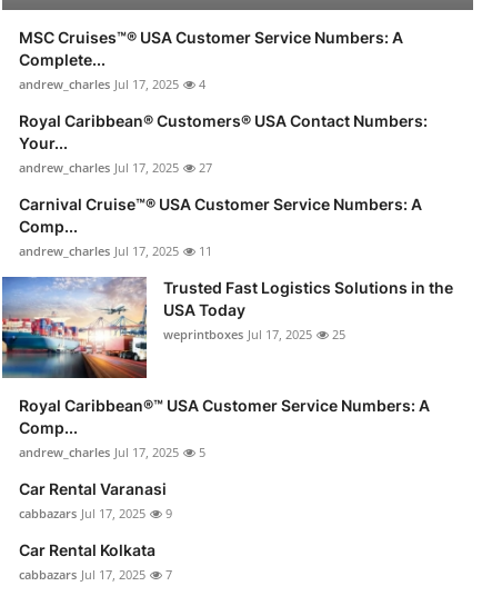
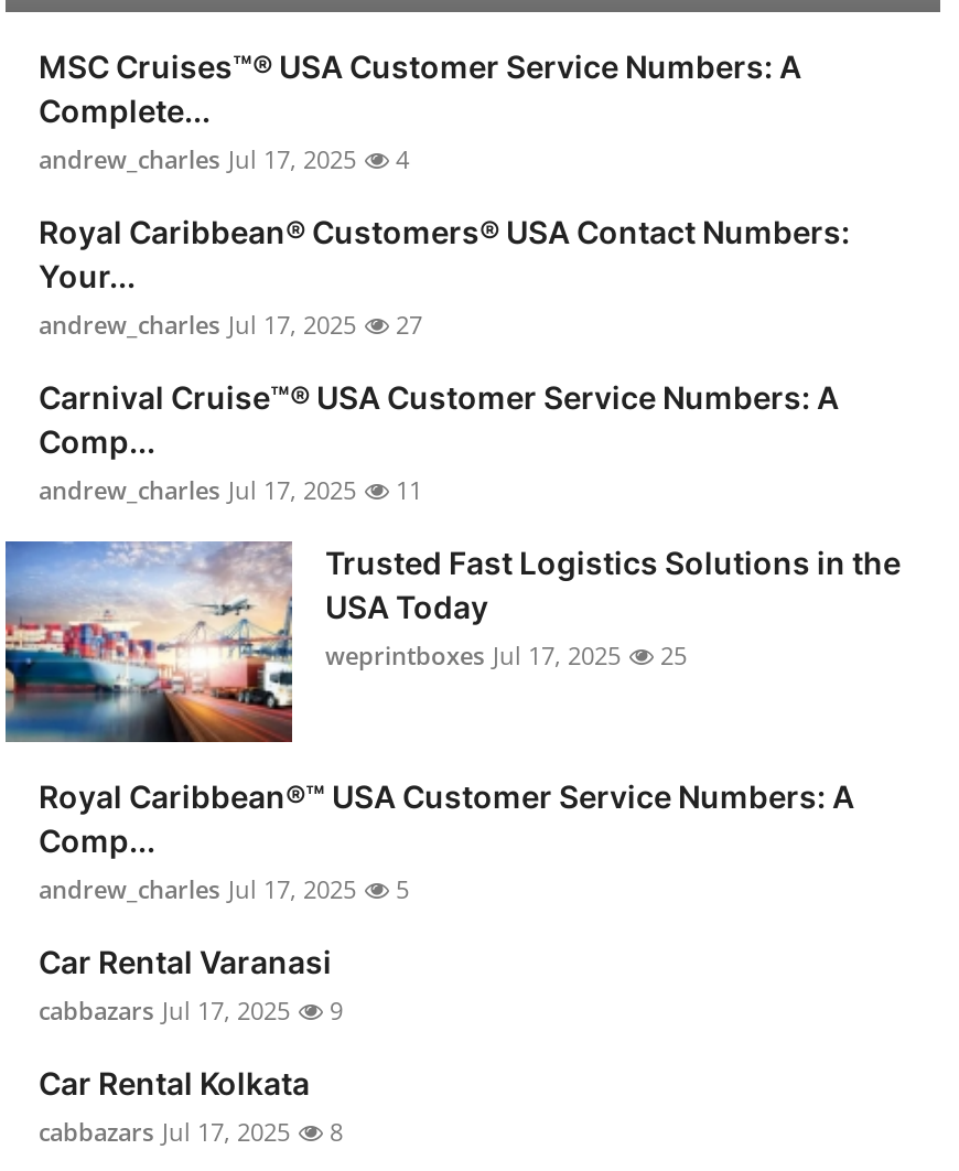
- cabbazars Jul 17, 2025 7
+ cabbazars Jul 17, 2025 8
